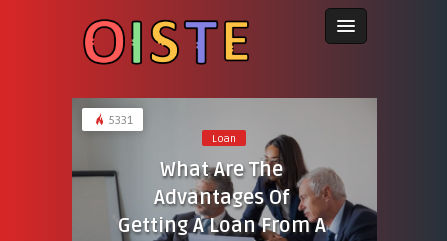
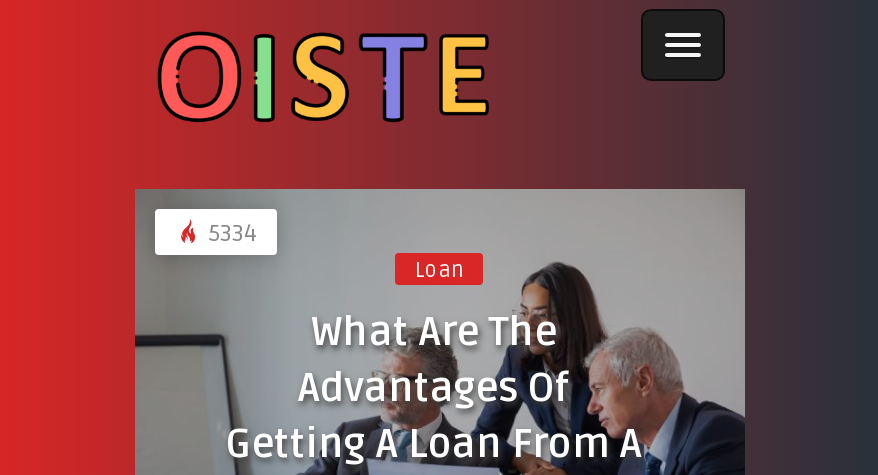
- 5331
+ 5334
